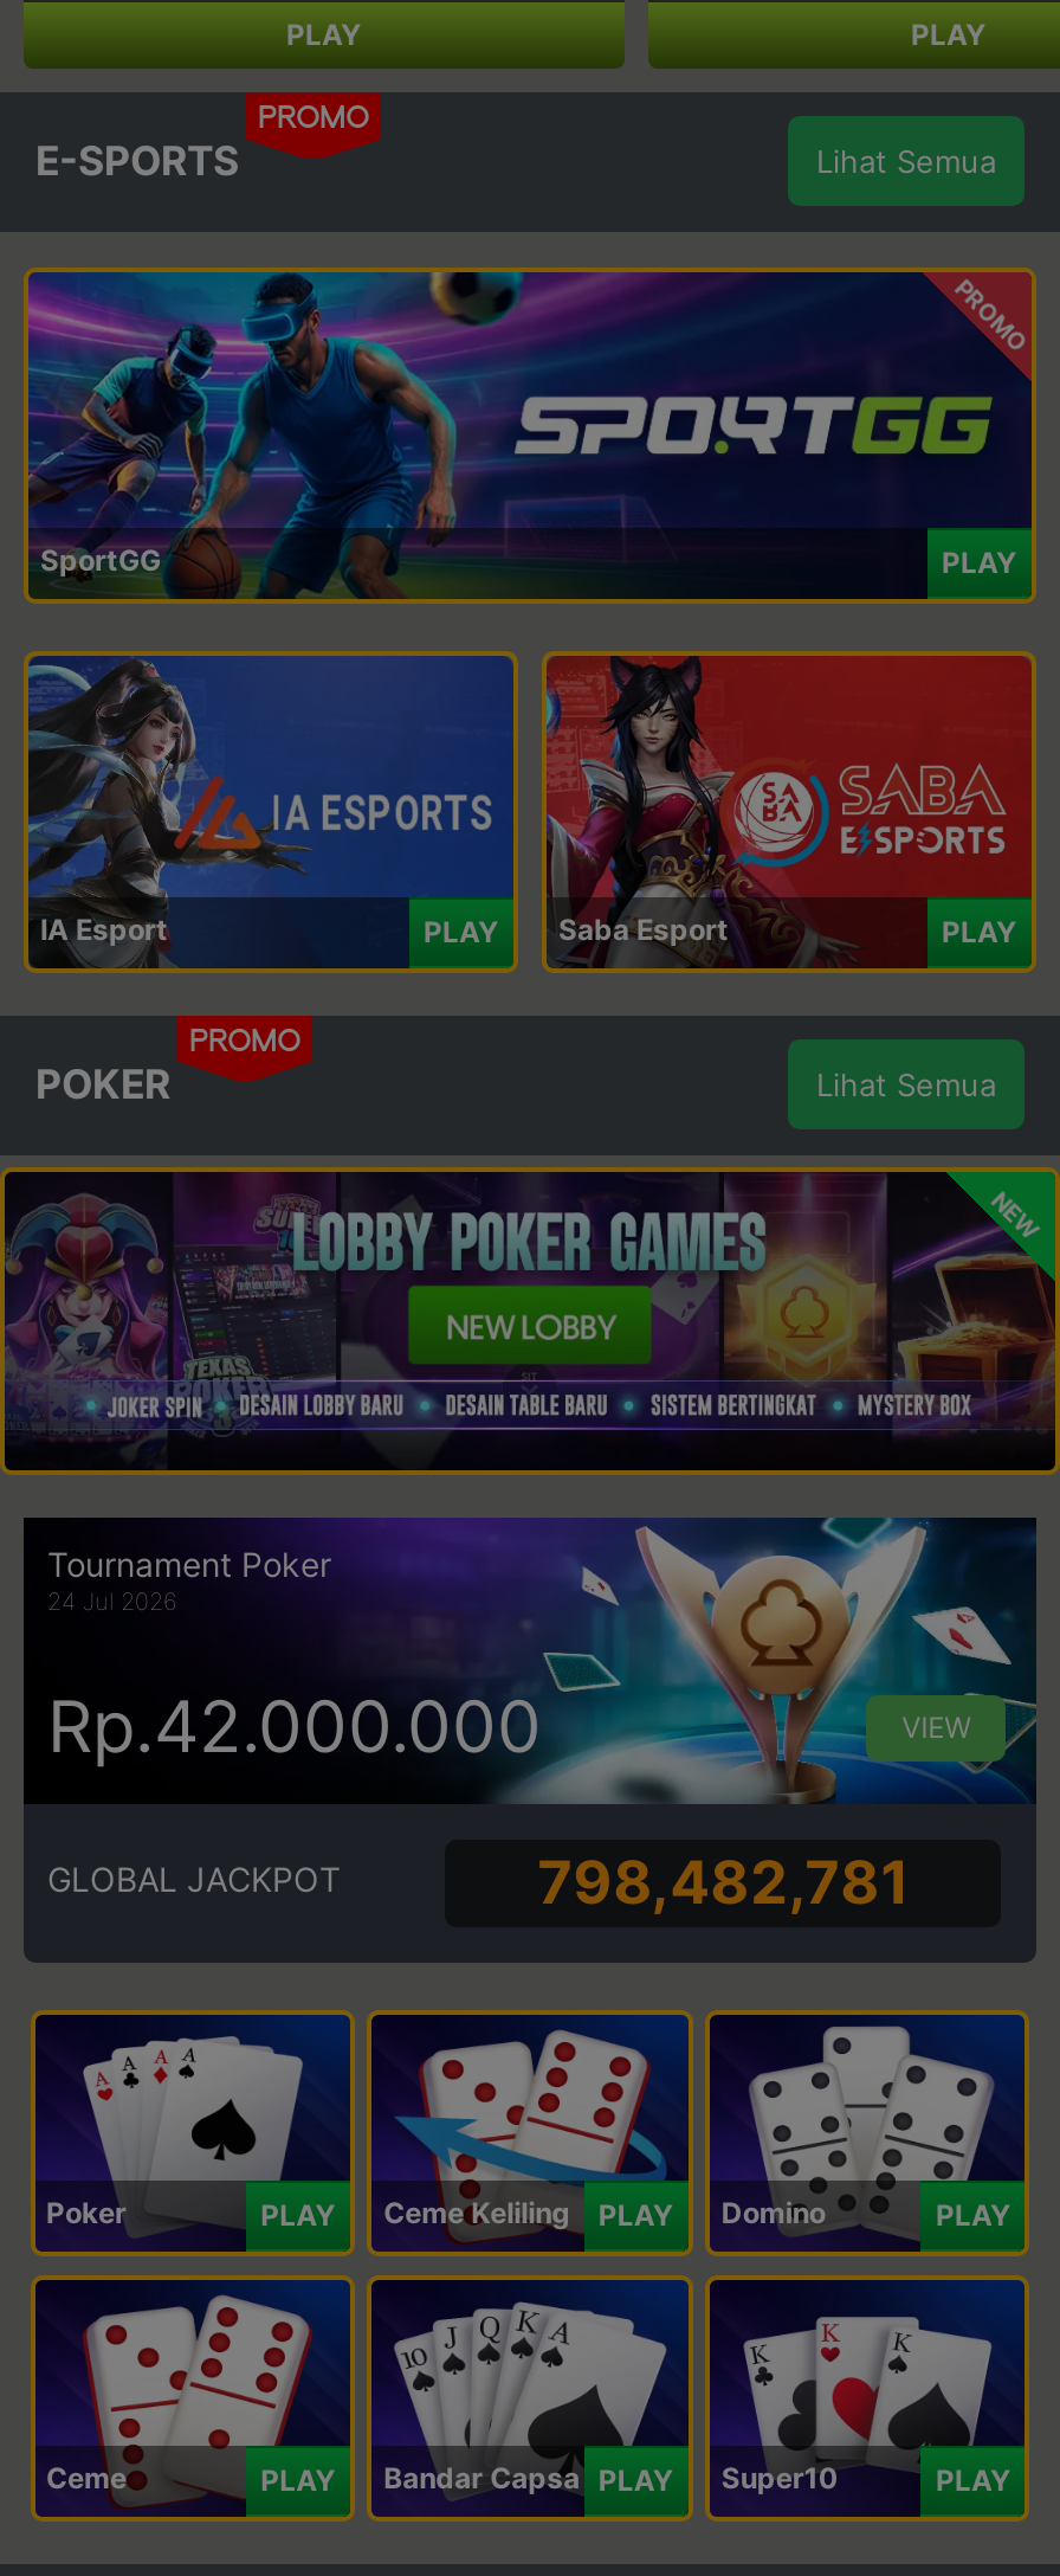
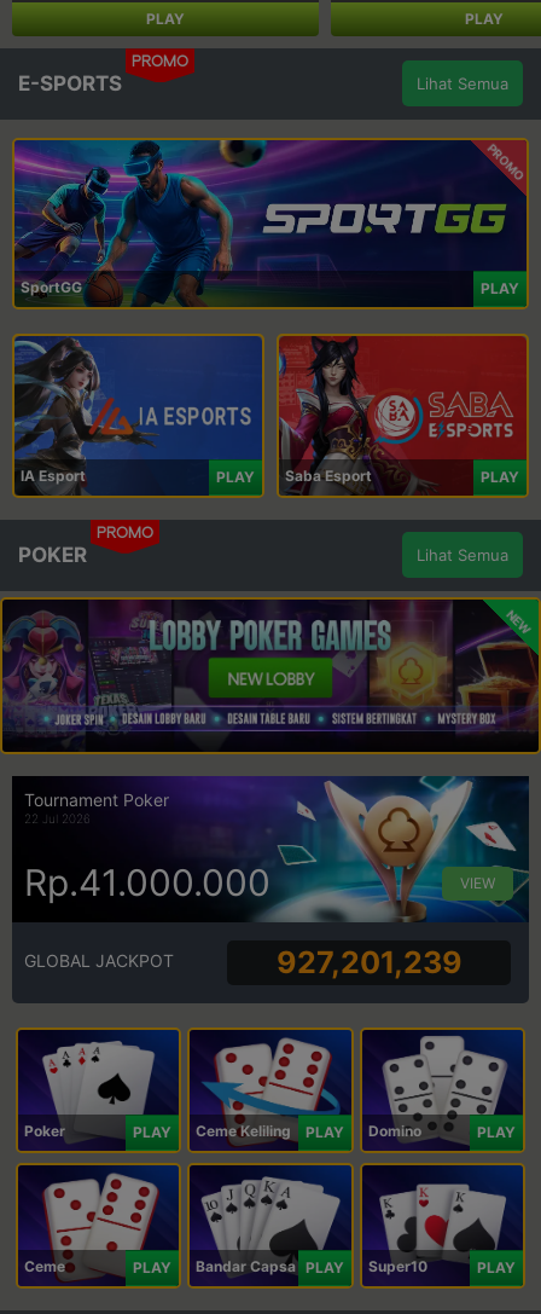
- 24 Jul 2026
+ 22 Jul 2026

- Rp.42.000.000
+ Rp.41.000.000

- 798,482,781
+ 927,201,239
